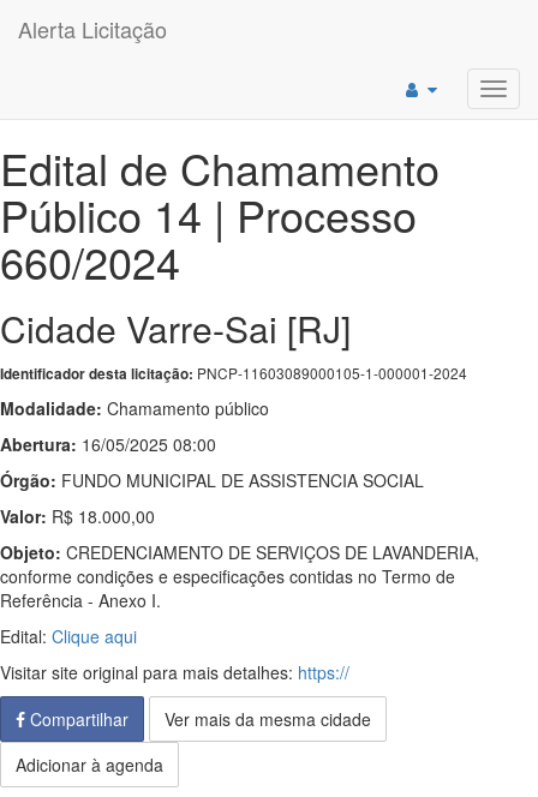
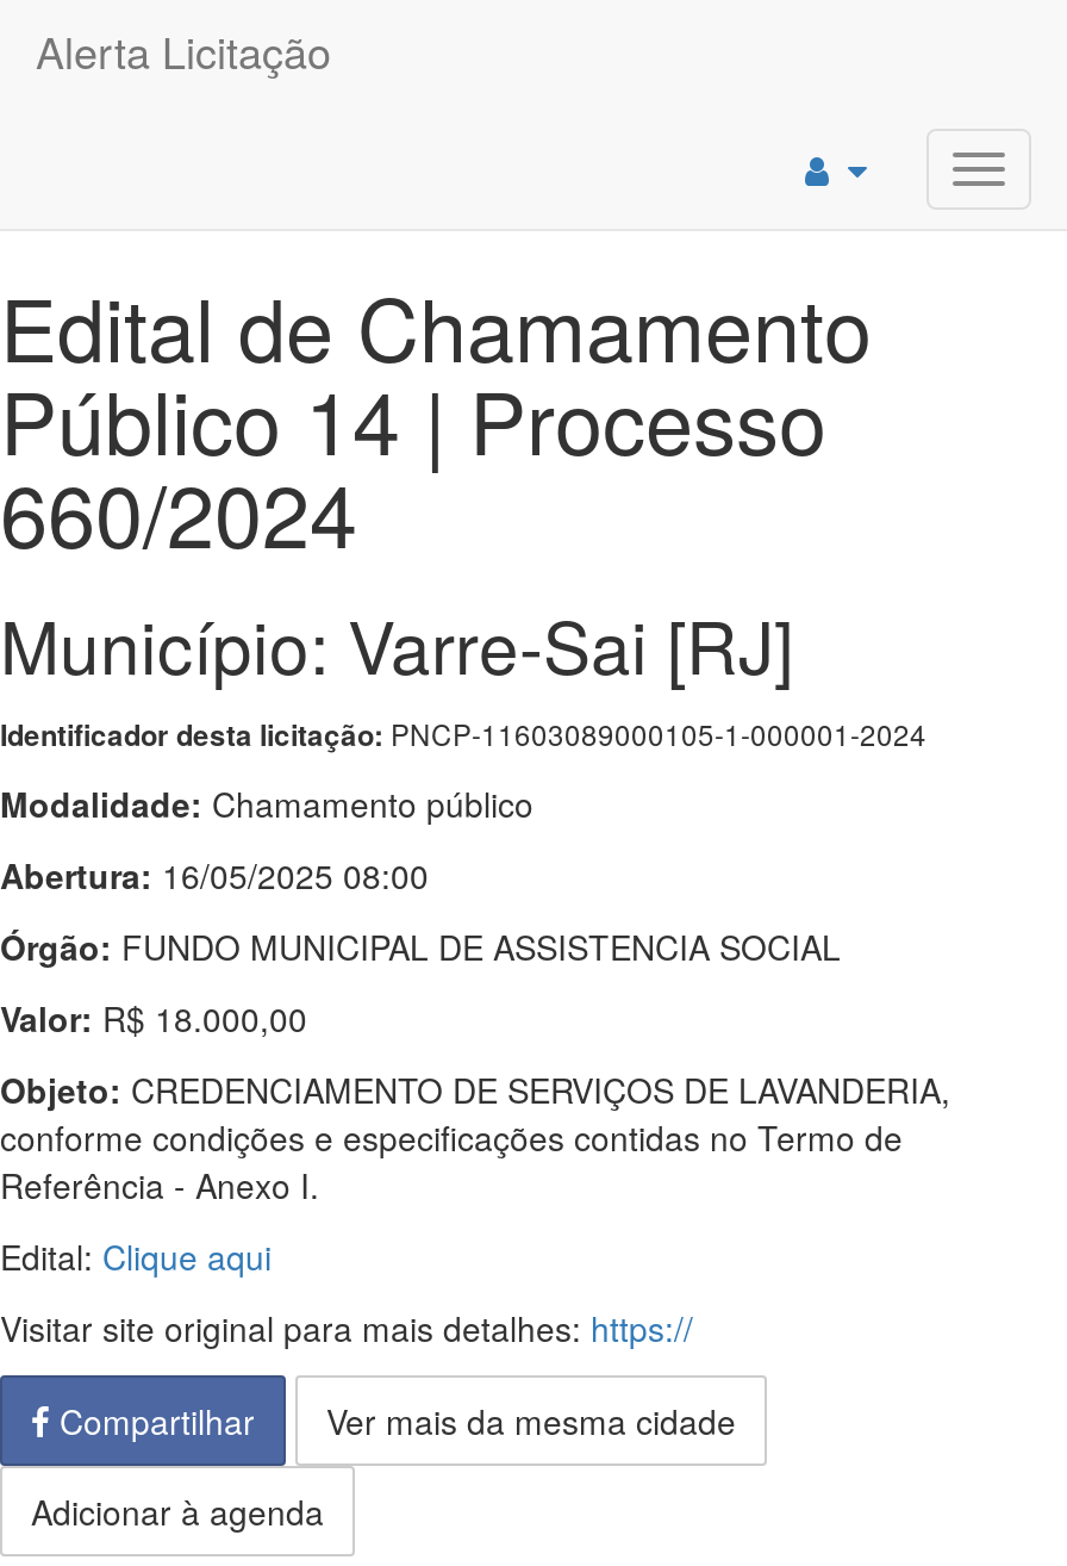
- Cidade Varre-Sai [RJ]
+ Município: Varre-Sai [RJ]
